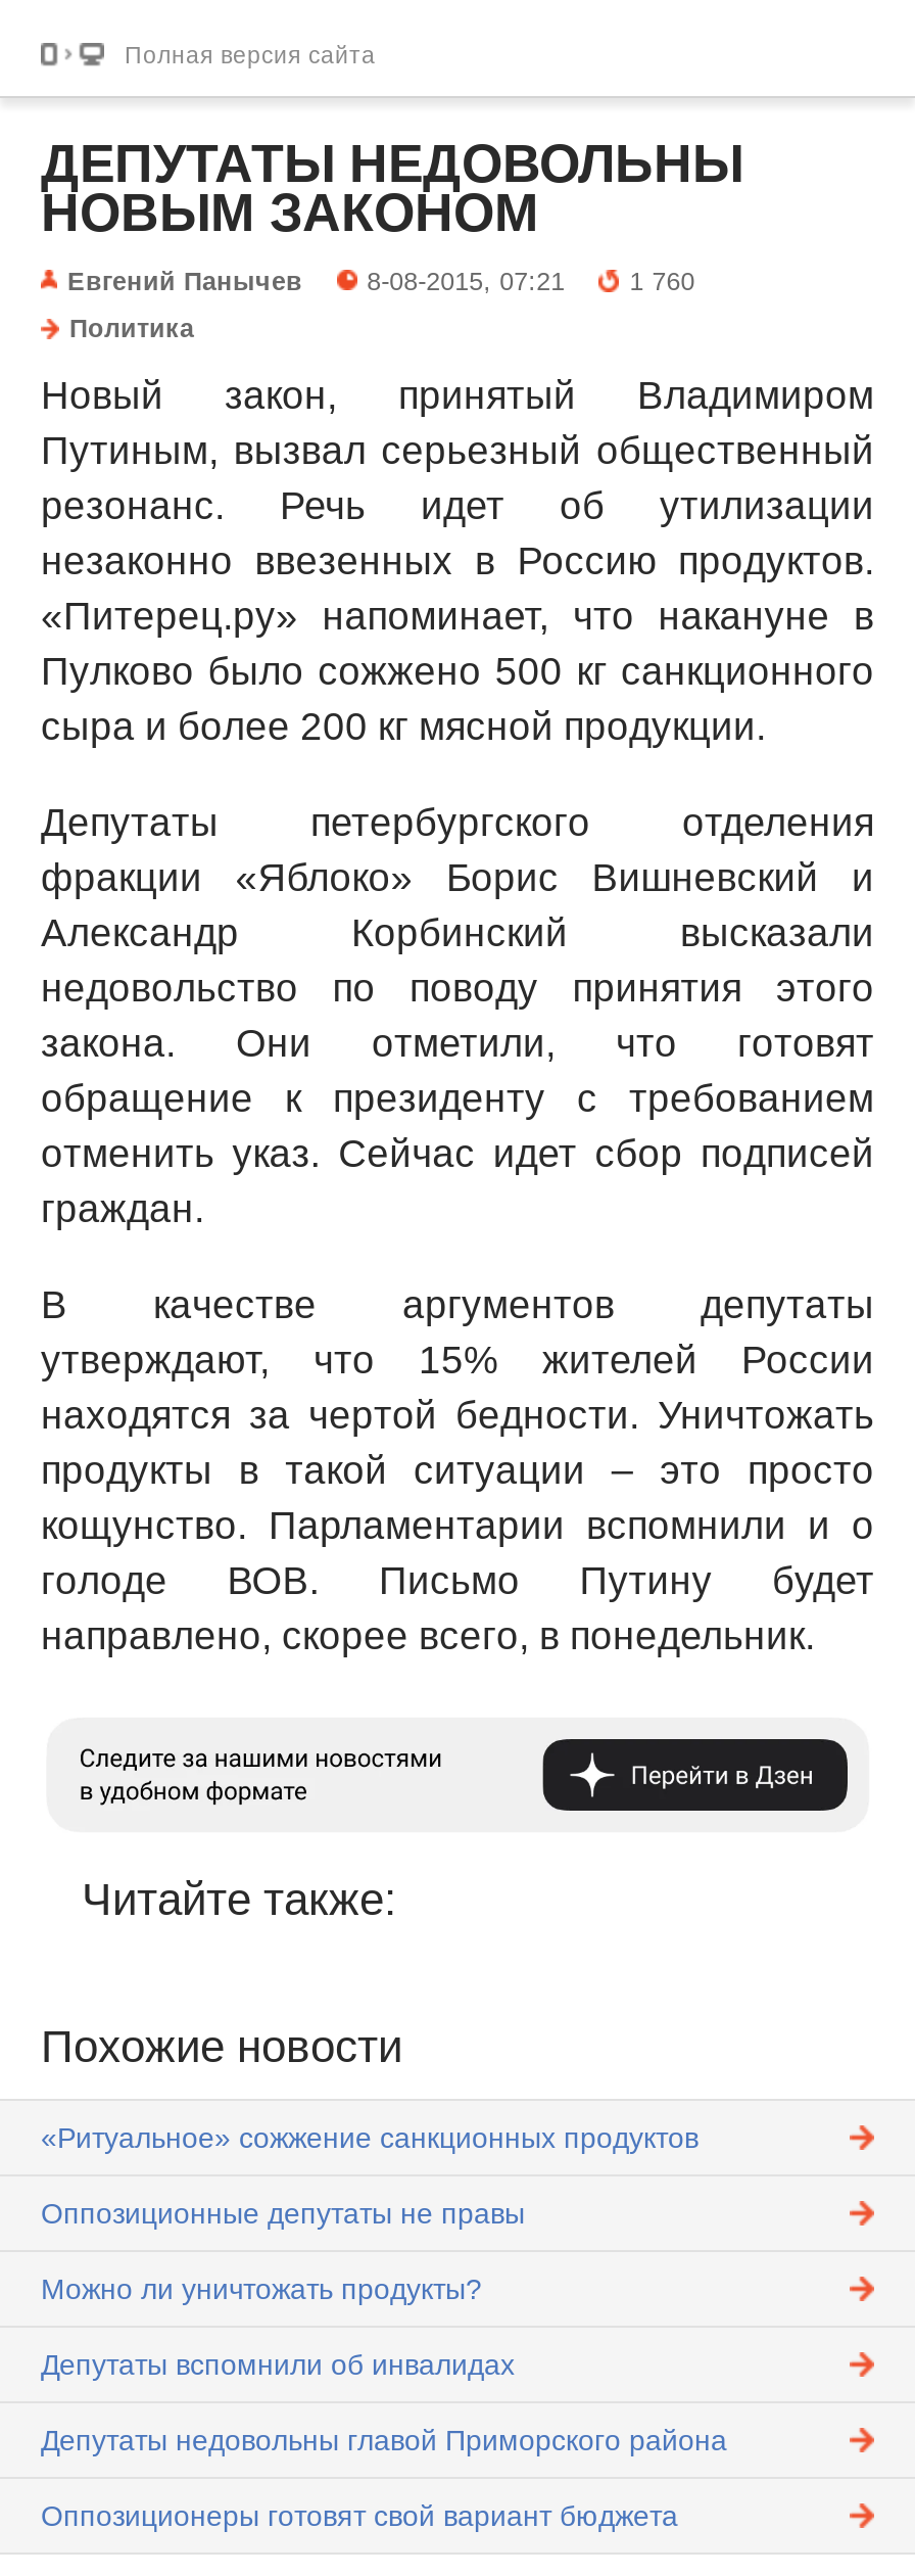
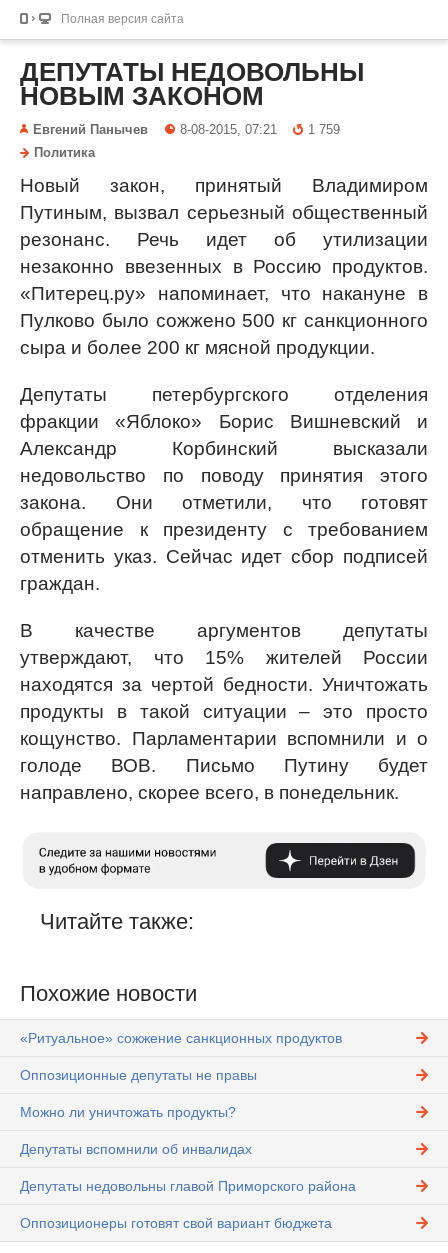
- 1 760
+ 1 759
